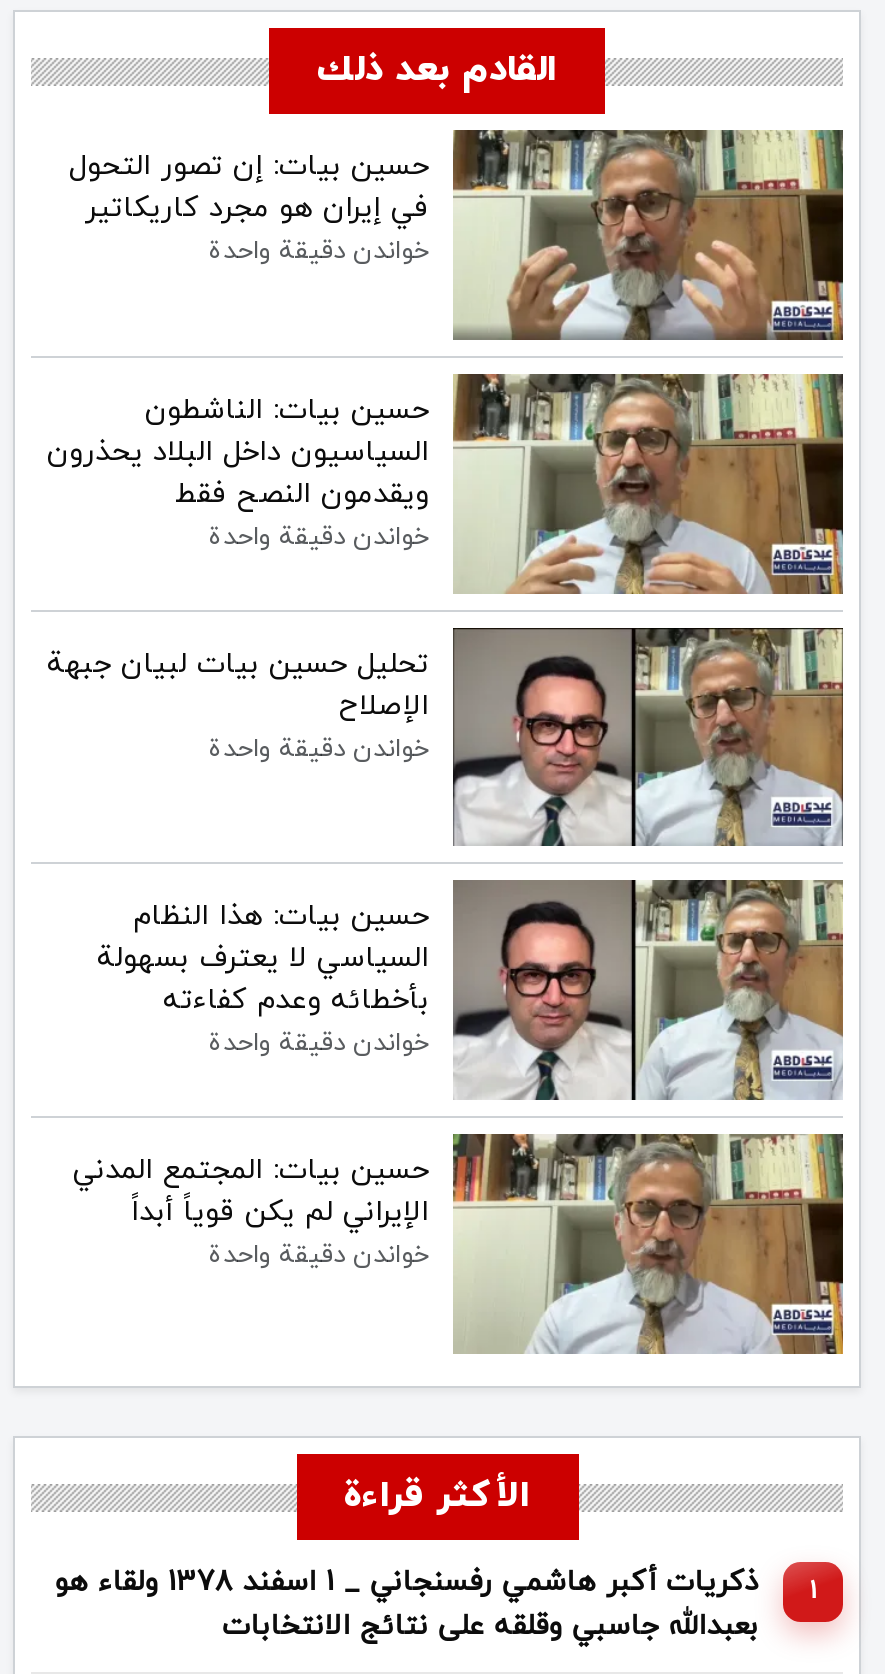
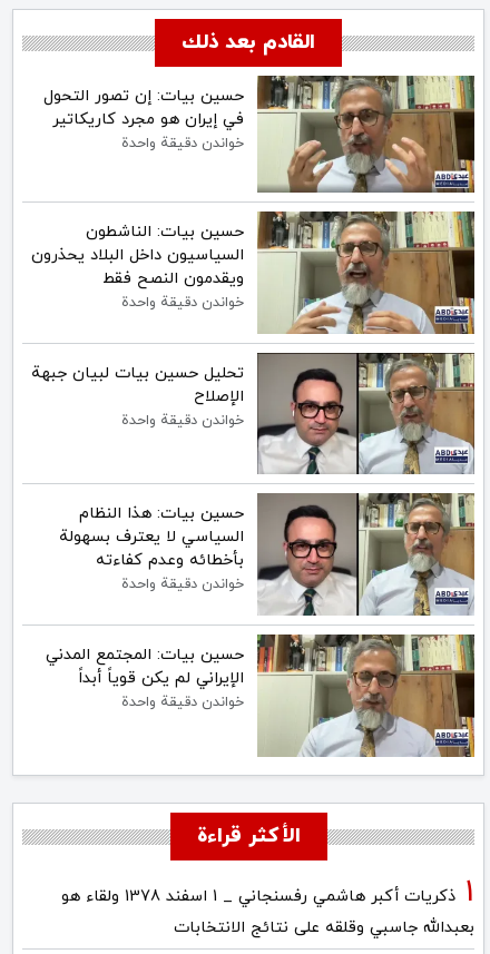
- 1
